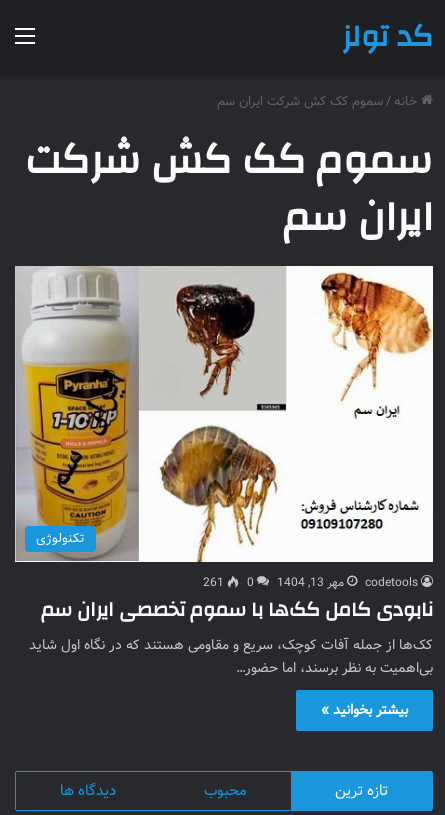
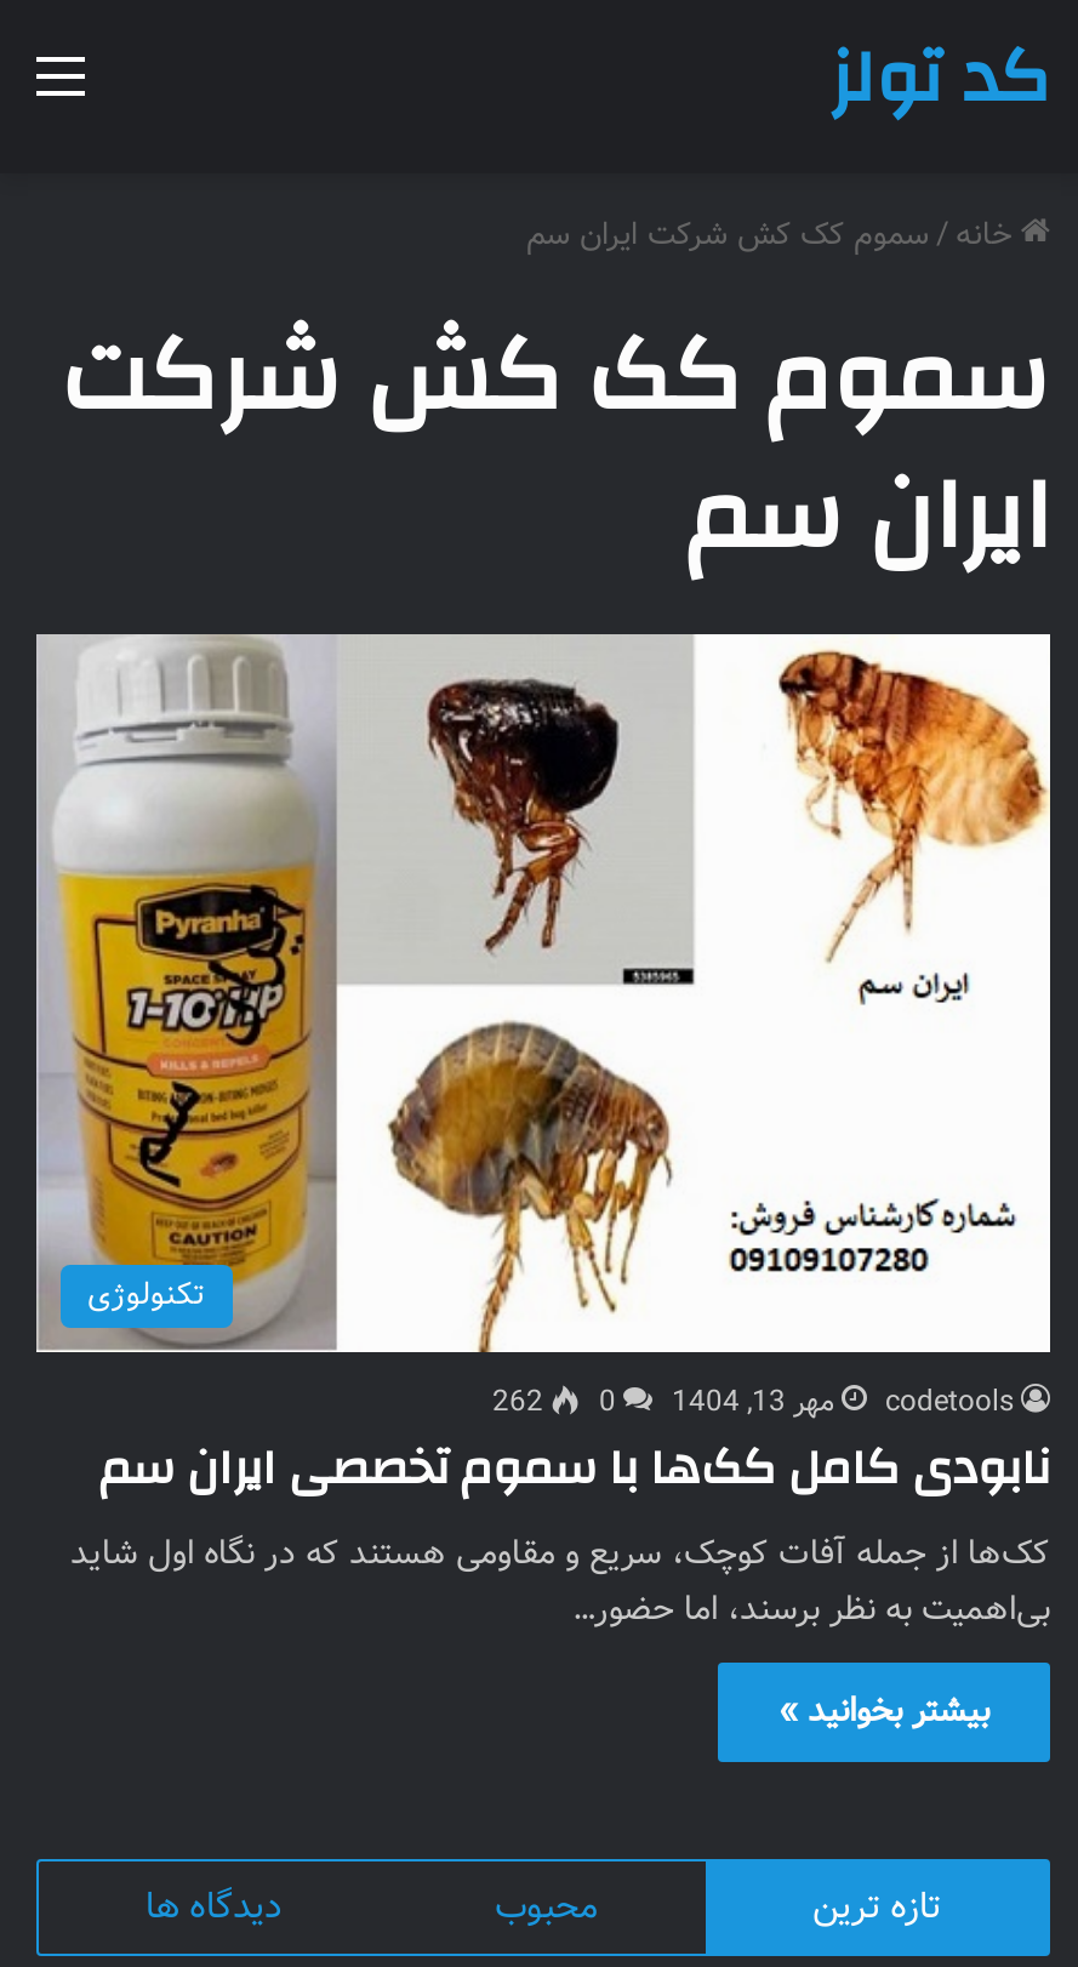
- 261 0
+ 262 0
